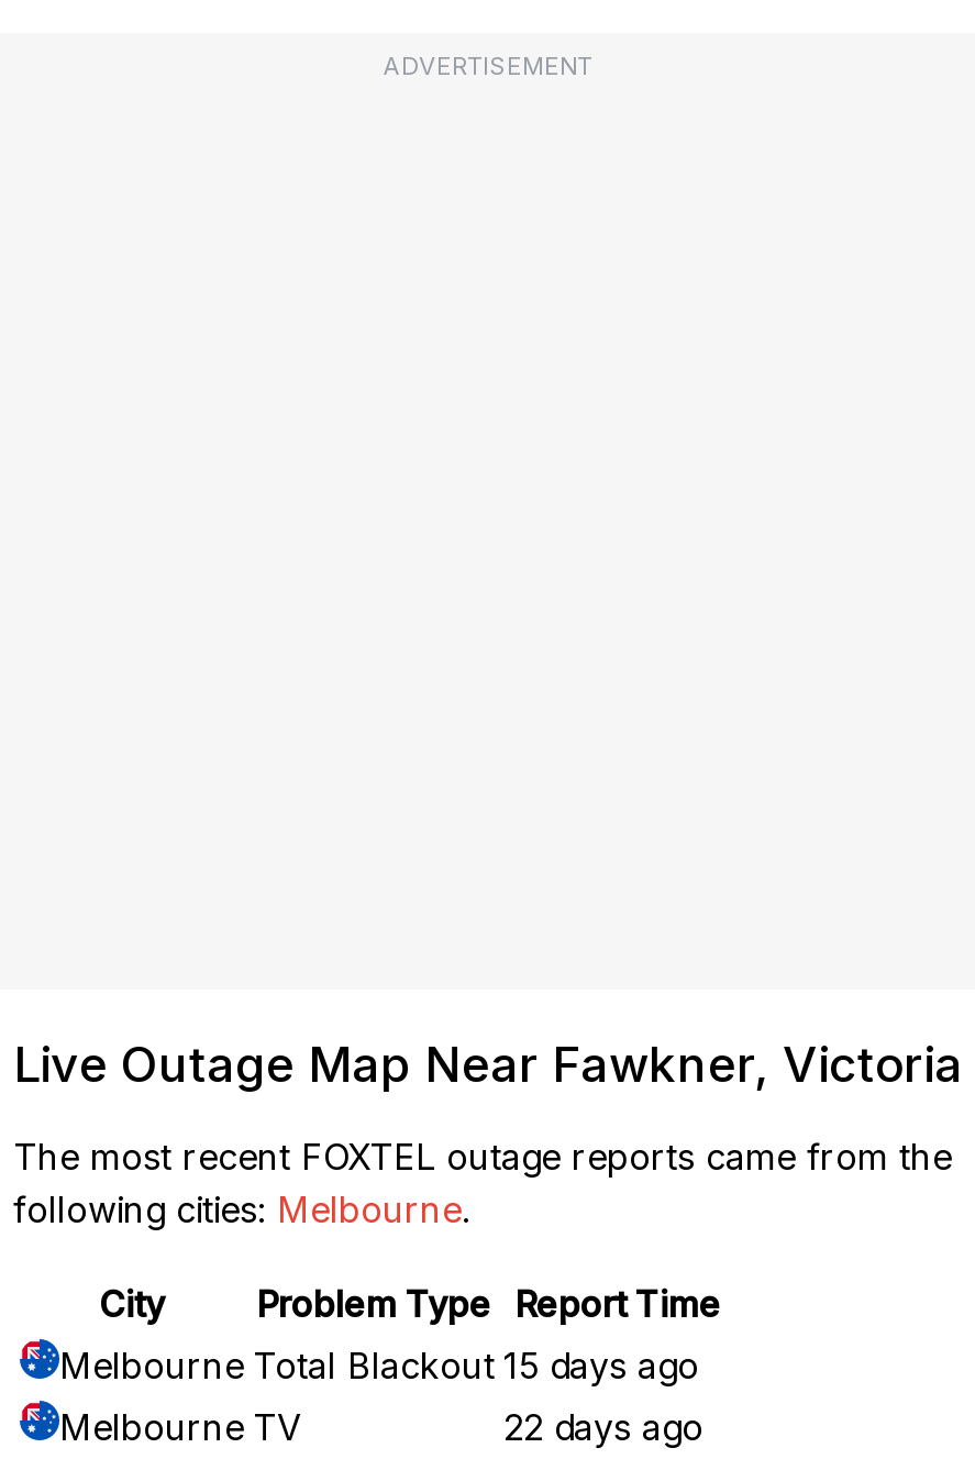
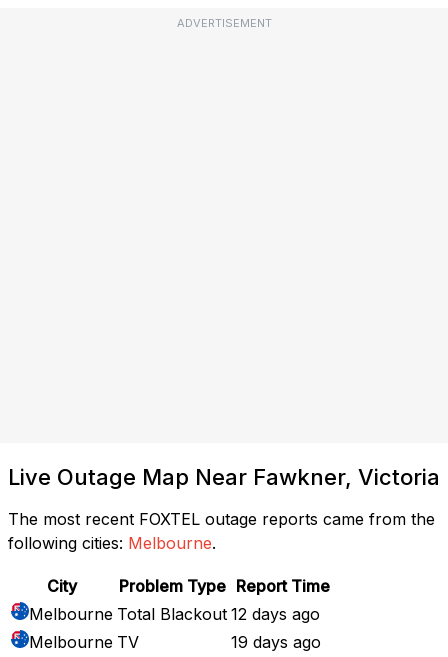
- Melbourne Total Blackout 15 days ago
+ Melbourne Total Blackout 12 days ago

- 22 days ago
+ 19 days ago
